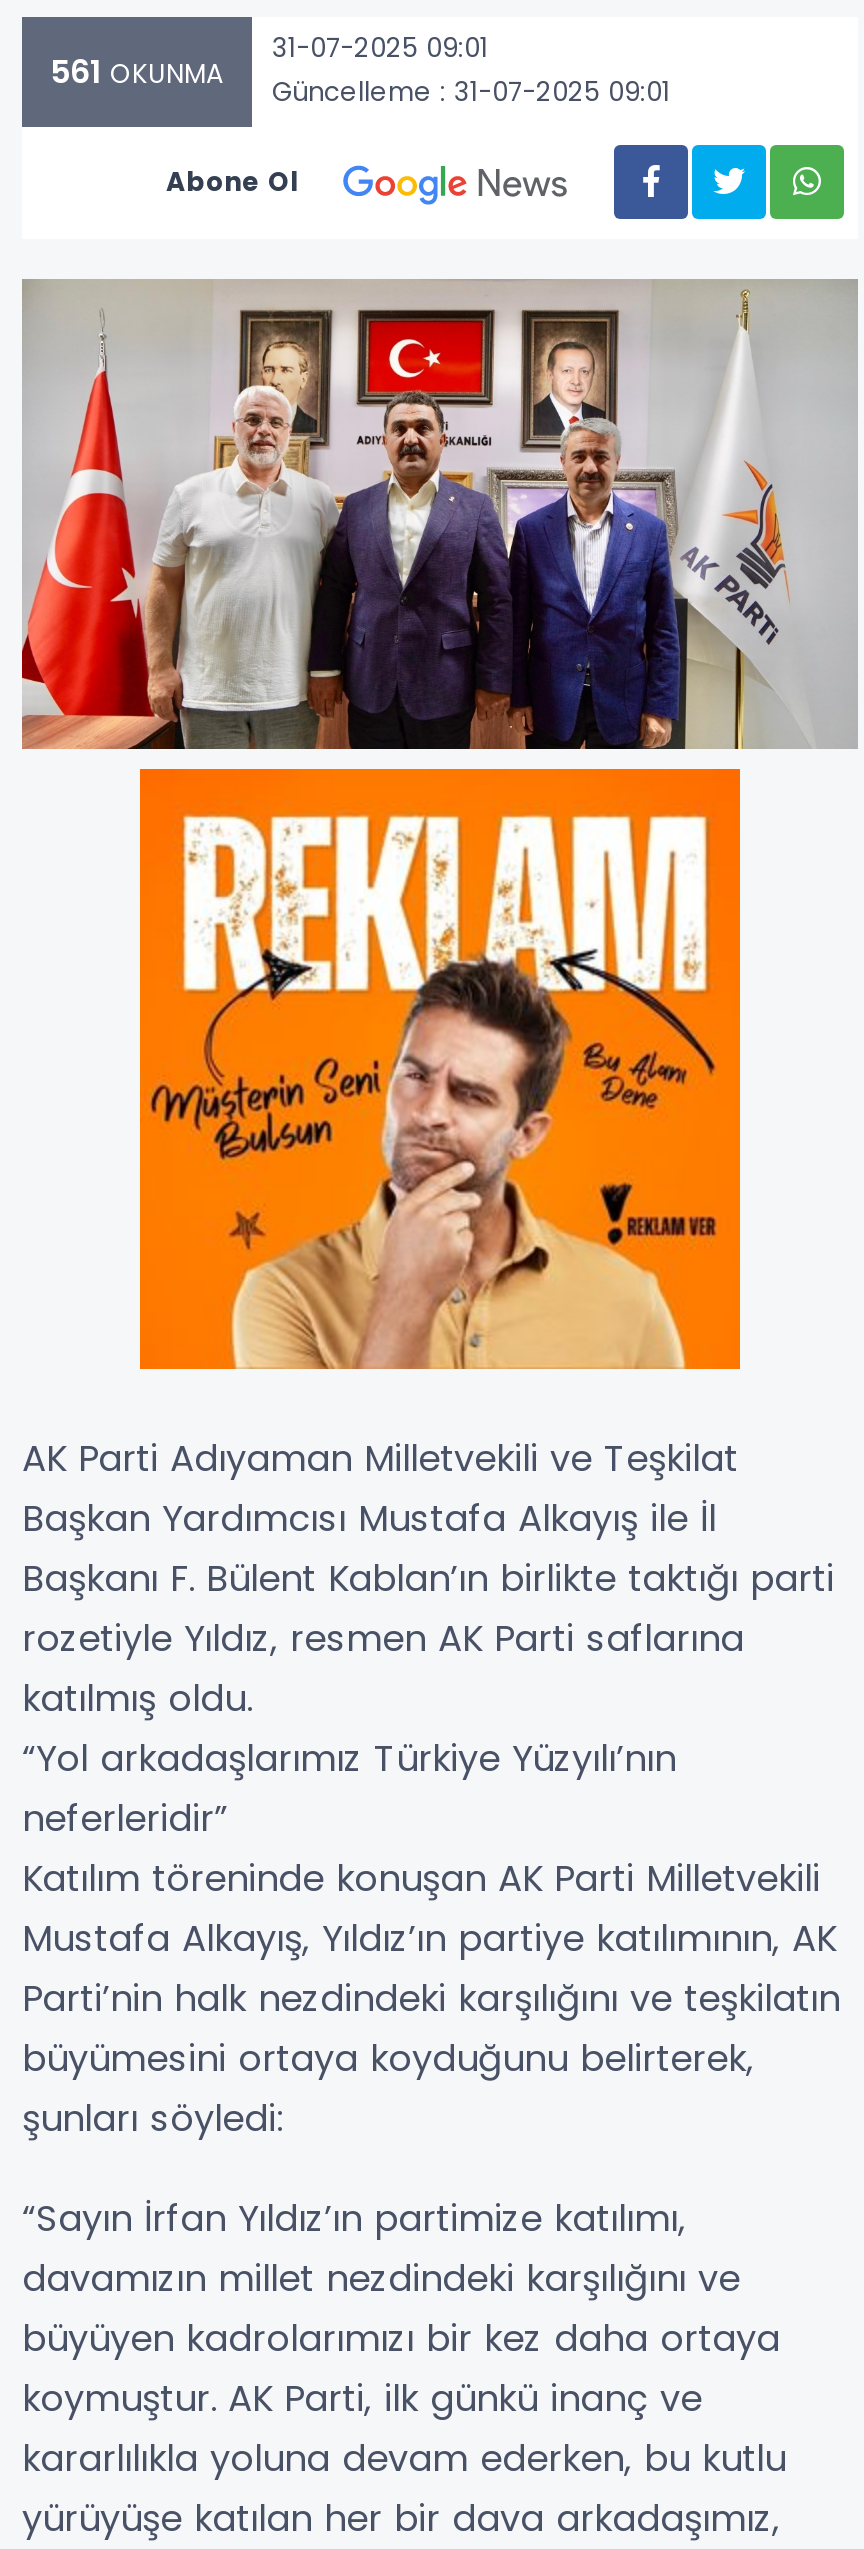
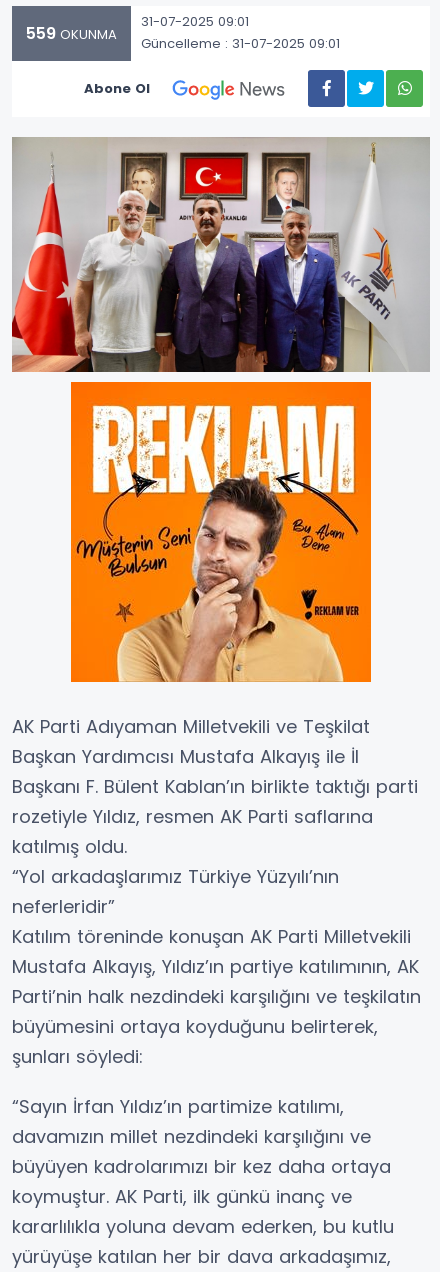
- 561 OKUNMA Güncelleme : 31-07-2025 09:01
+ 559 OKUNMA Güncelleme : 31-07-2025 09:01
